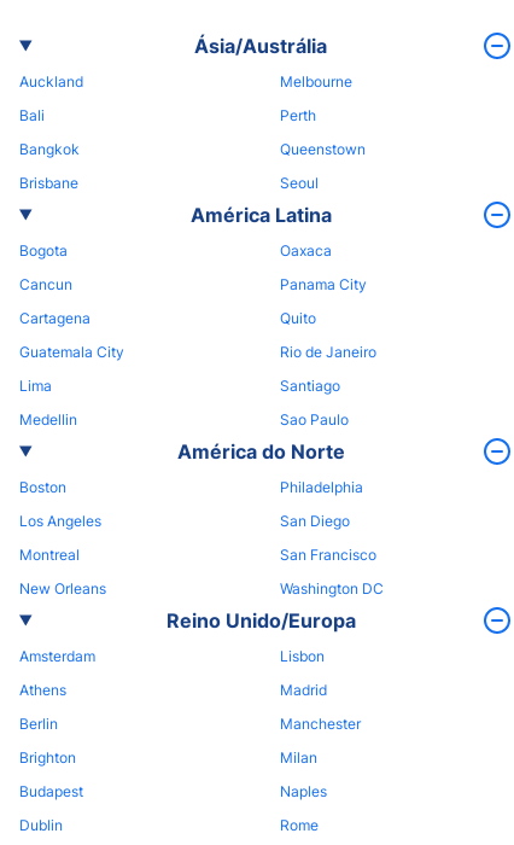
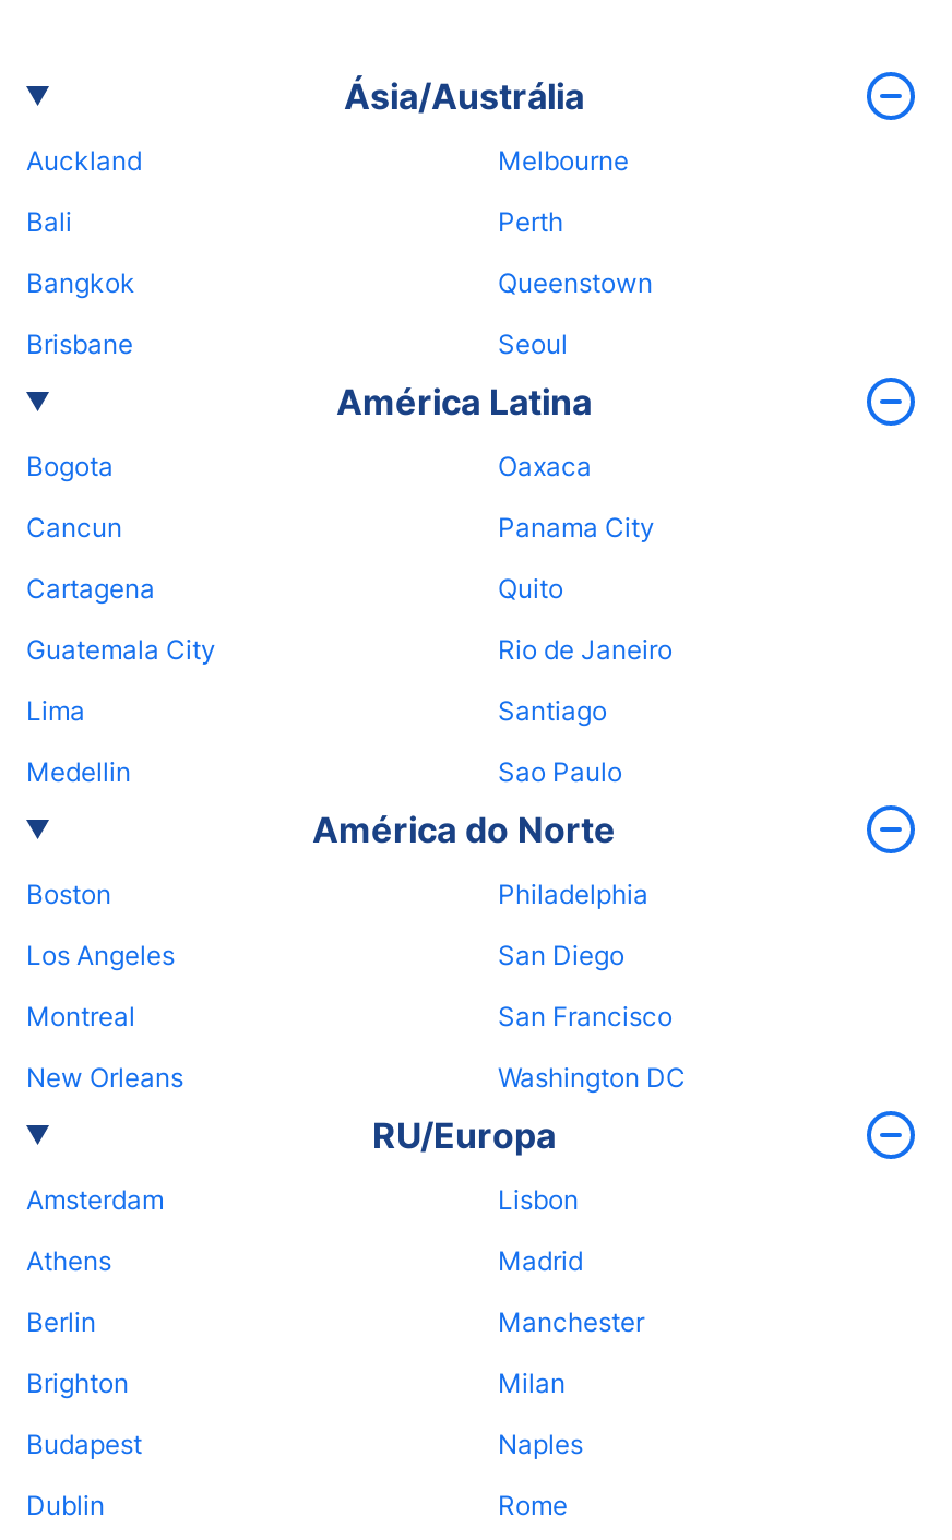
- Reino Unido/Europa
+ RU/Europa
